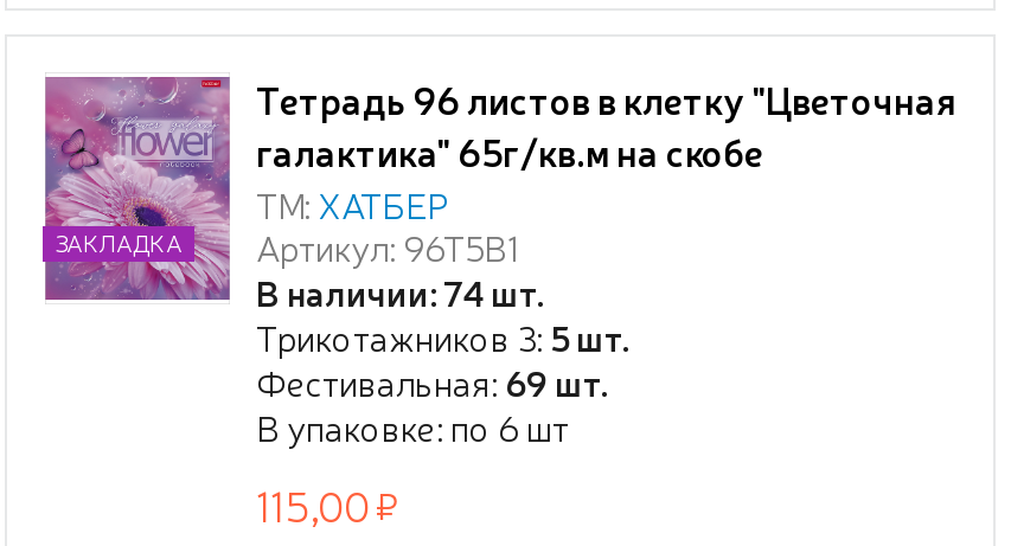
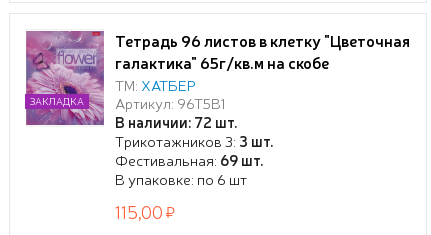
- В наличии: 74 шт.
+ В наличии: 72 шт.

- Трикотажников 3: 5 шт.
+ Трикотажников 3: 3 шт.
